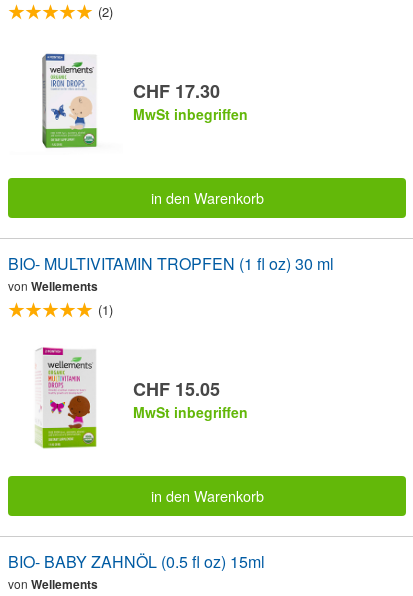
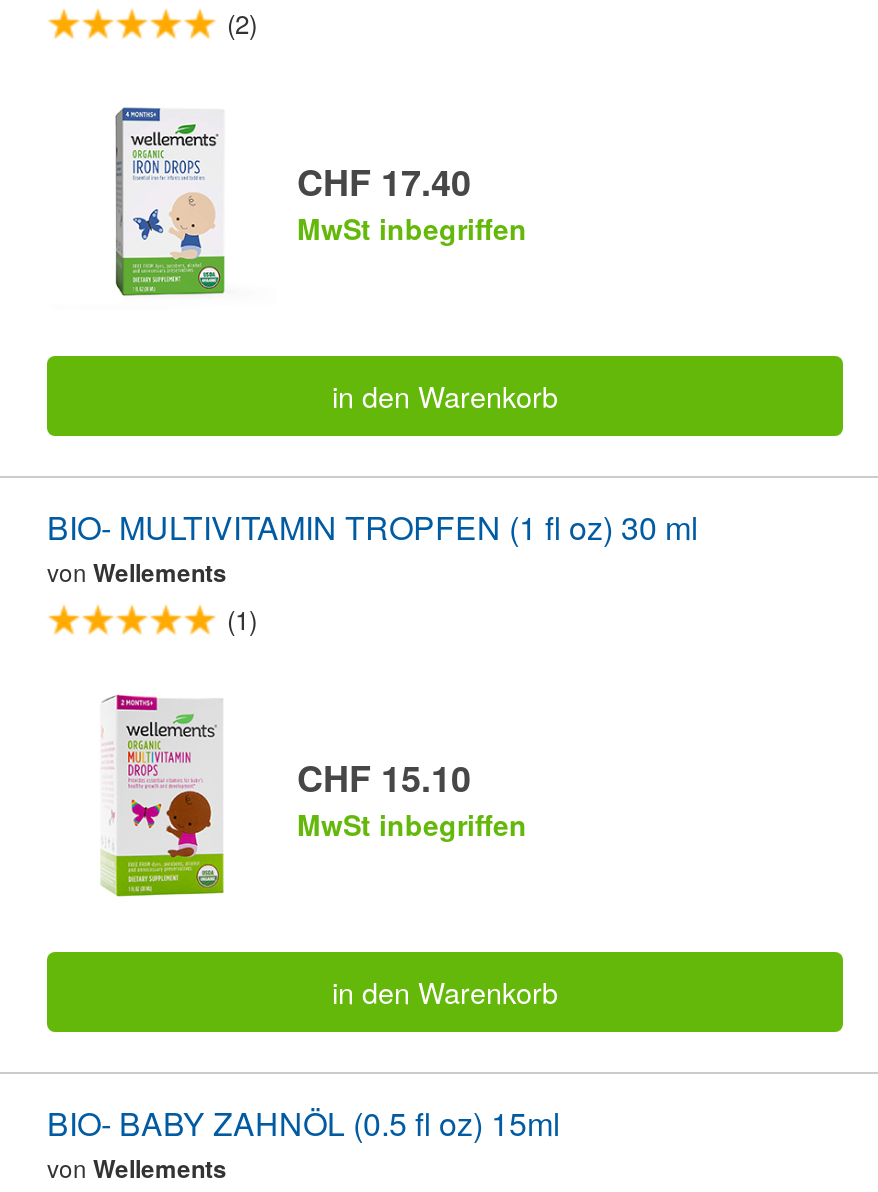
- CHF 17.30
+ CHF 17.40

- CHF 15.05
+ CHF 15.10
